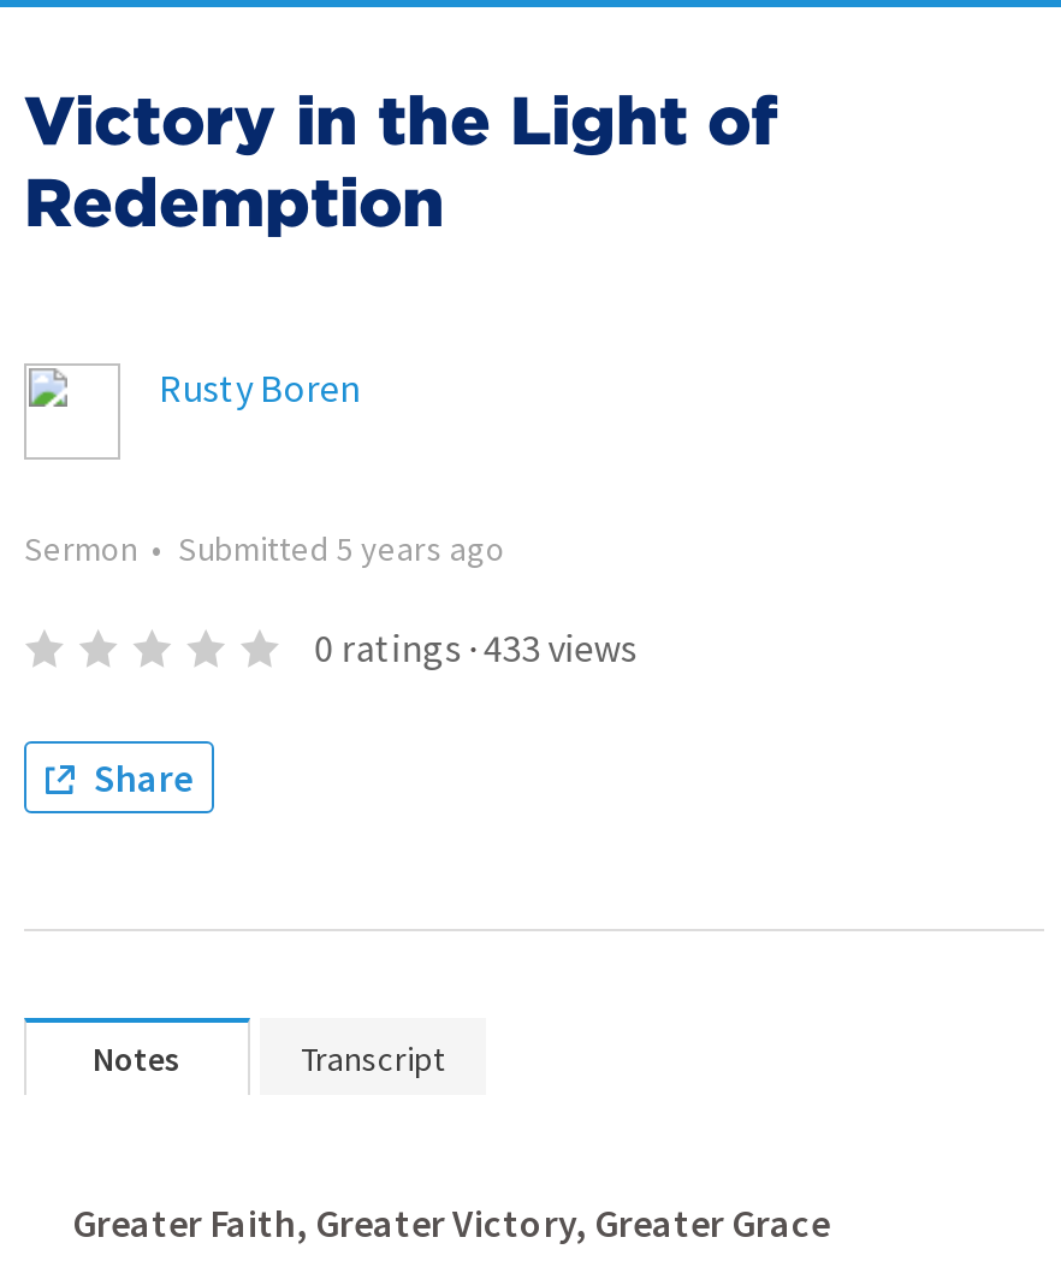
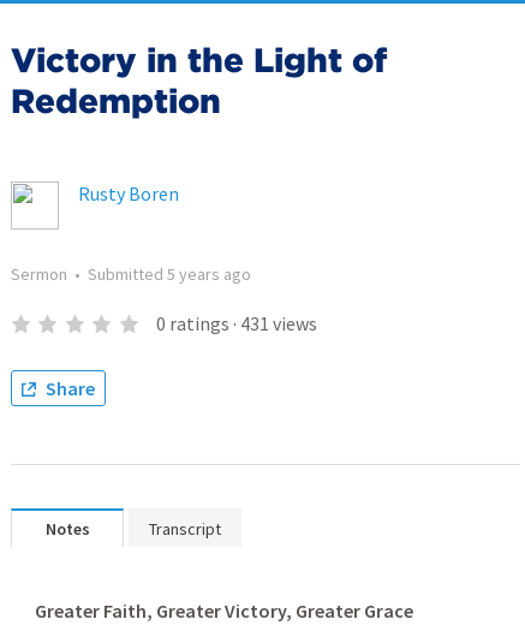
- 0 ratings · 433 views
+ 0 ratings · 431 views
